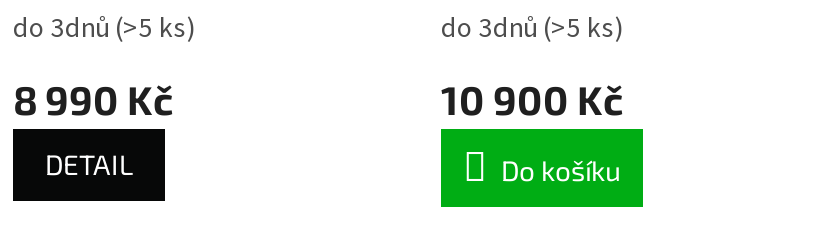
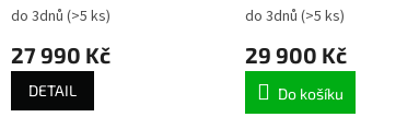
- 8 990 Kč
+ 27 990 Kč

- 10 900 Kč
+ 29 900 Kč
